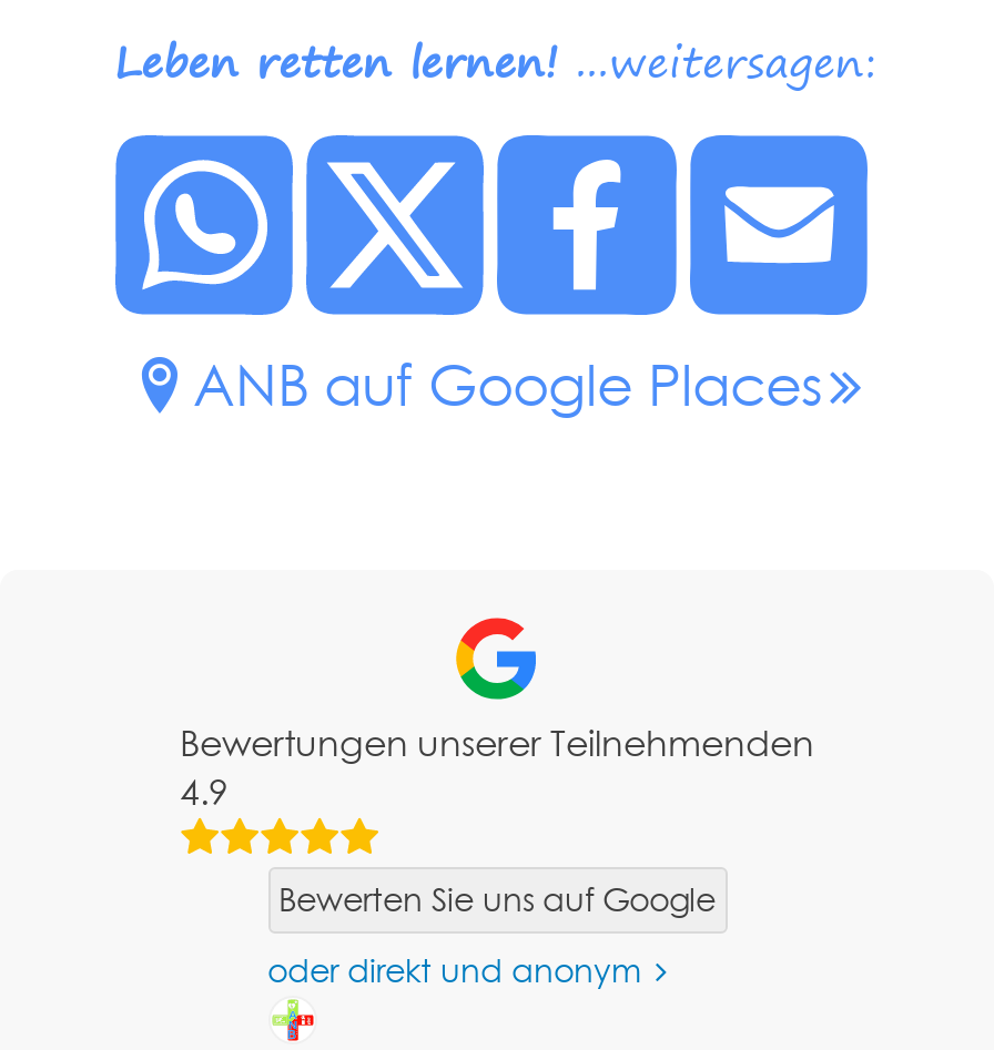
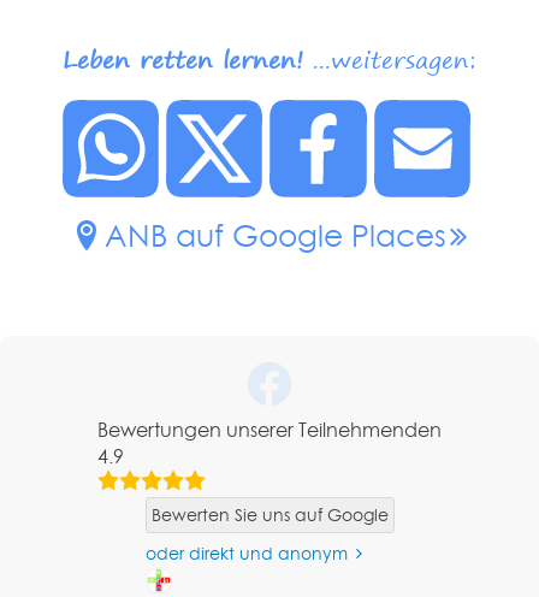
- [image]
